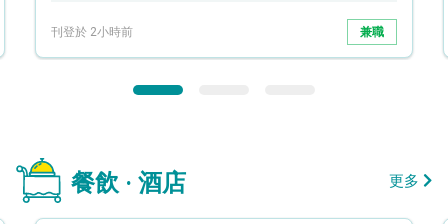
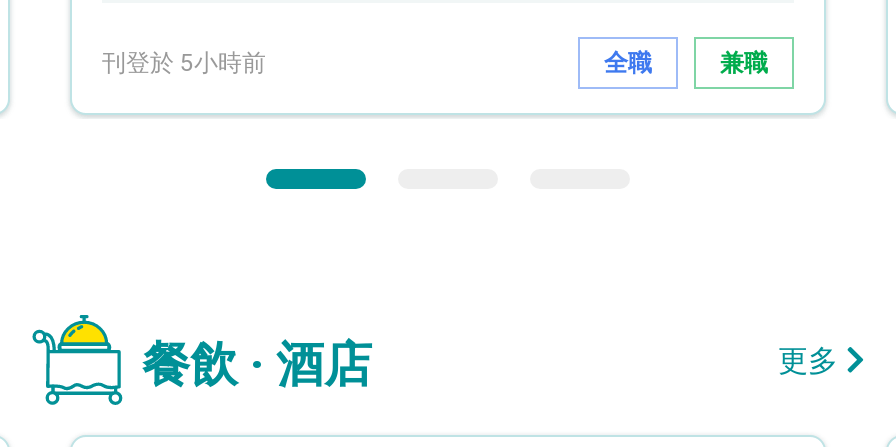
- 刊登於 2小時前
+ 刊登於 5小時前
+ 全職
